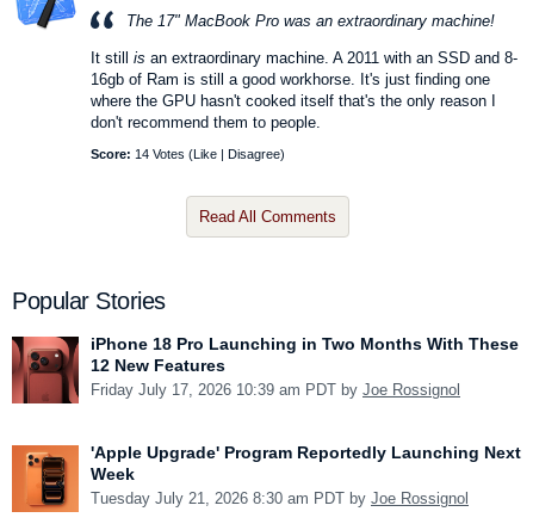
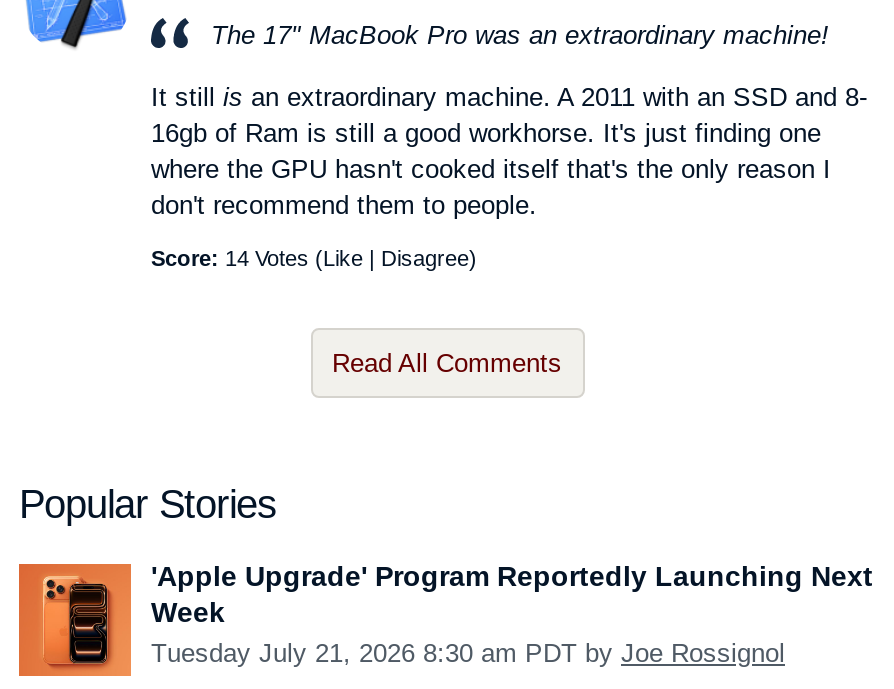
- [image]
- iPhone 18 Pro Launching in Two Months With These
- 12 New Features
- Friday July 17, 2026 10:39 am PDT by Joe Rossignol
